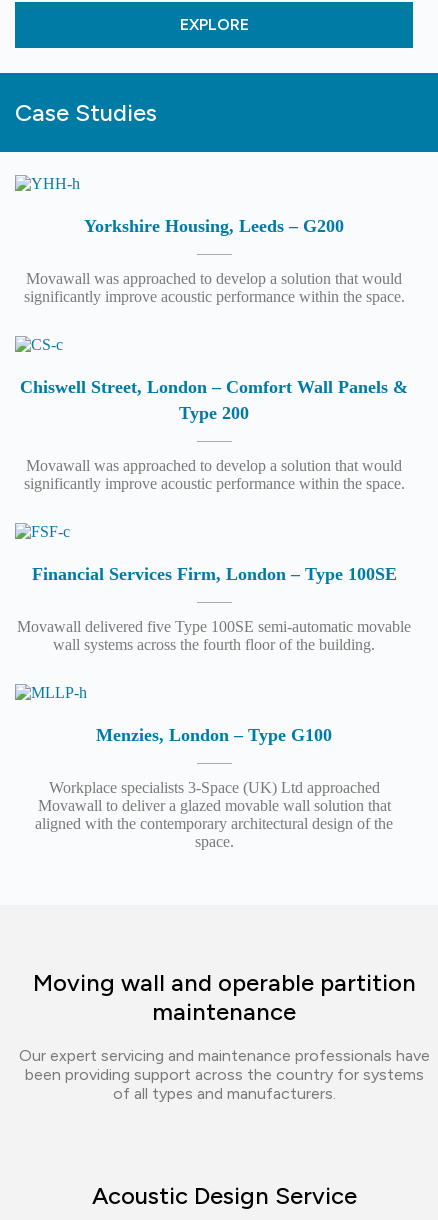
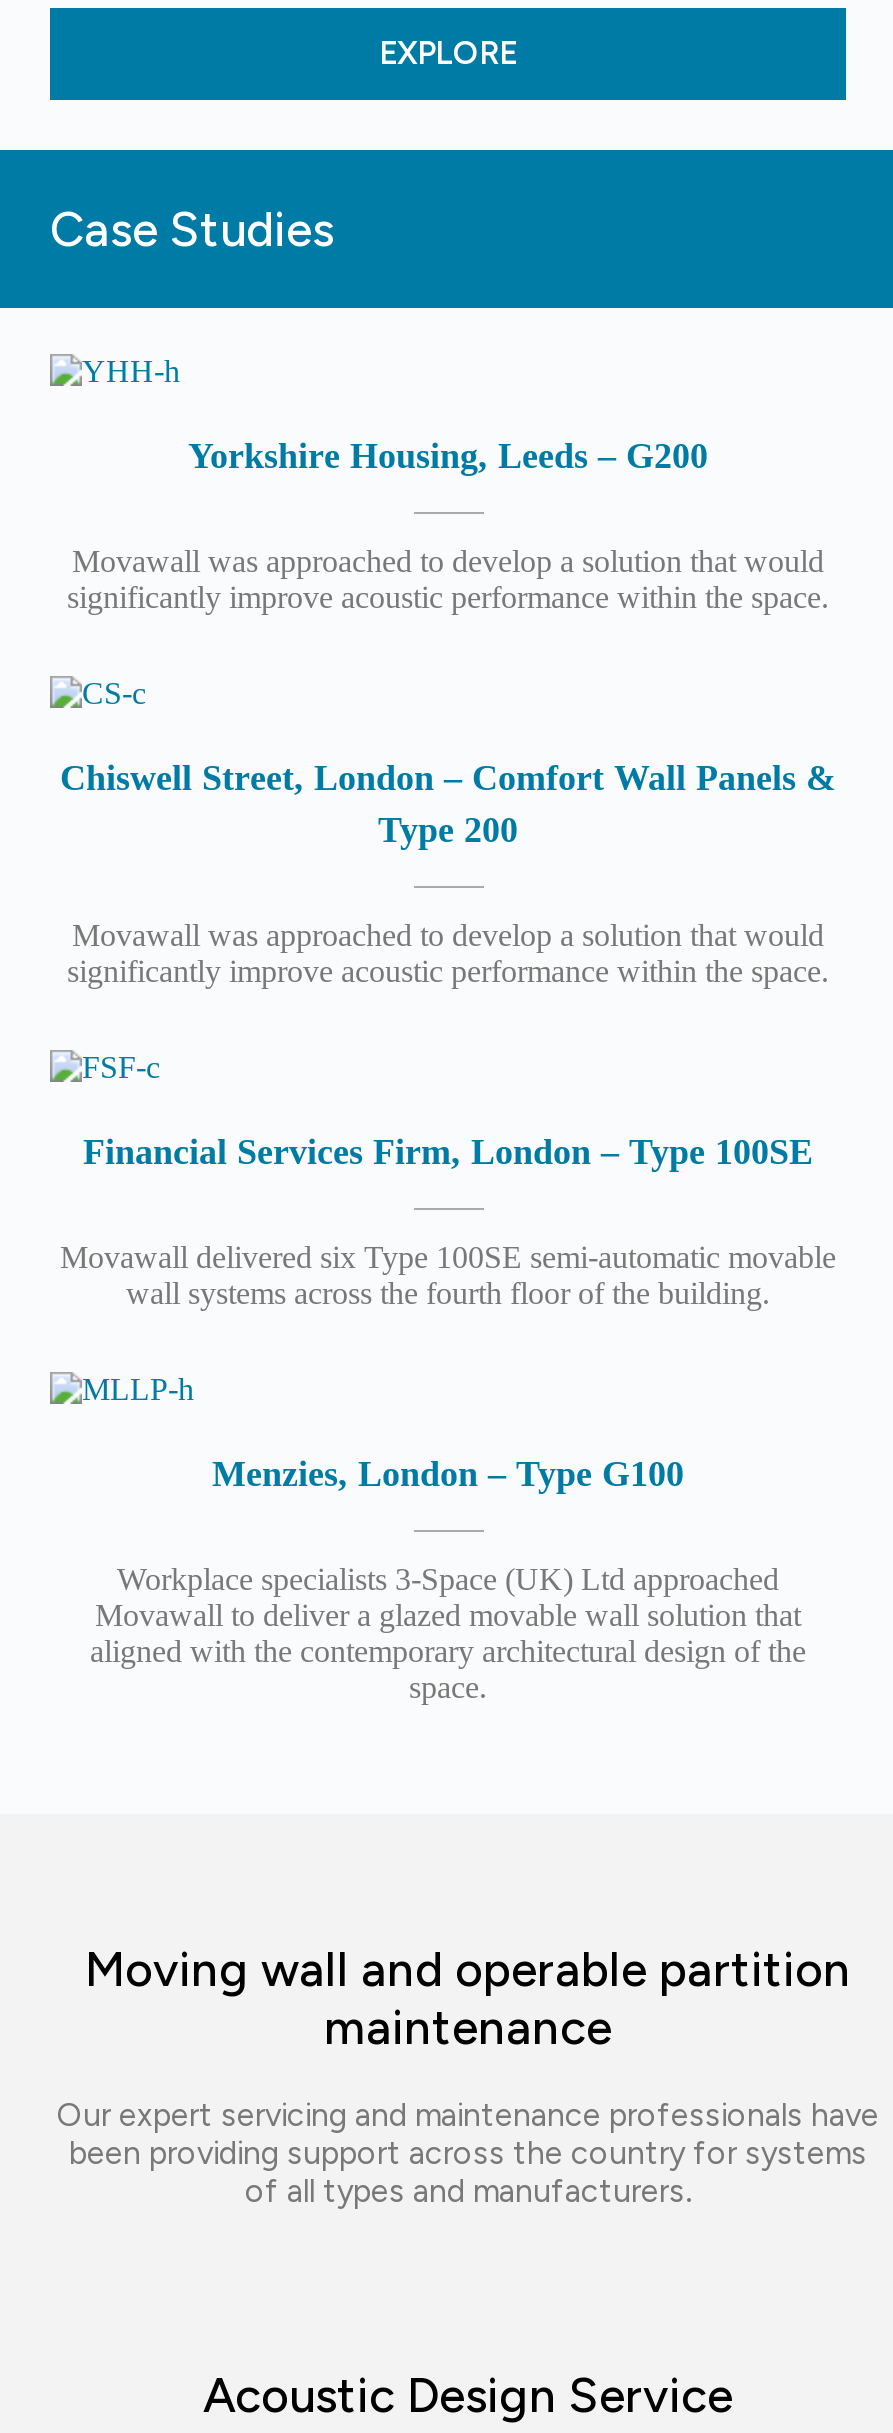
- Movawall delivered five Type 100SE semi-automatic movable
+ Movawall delivered six Type 100SE semi-automatic movable
